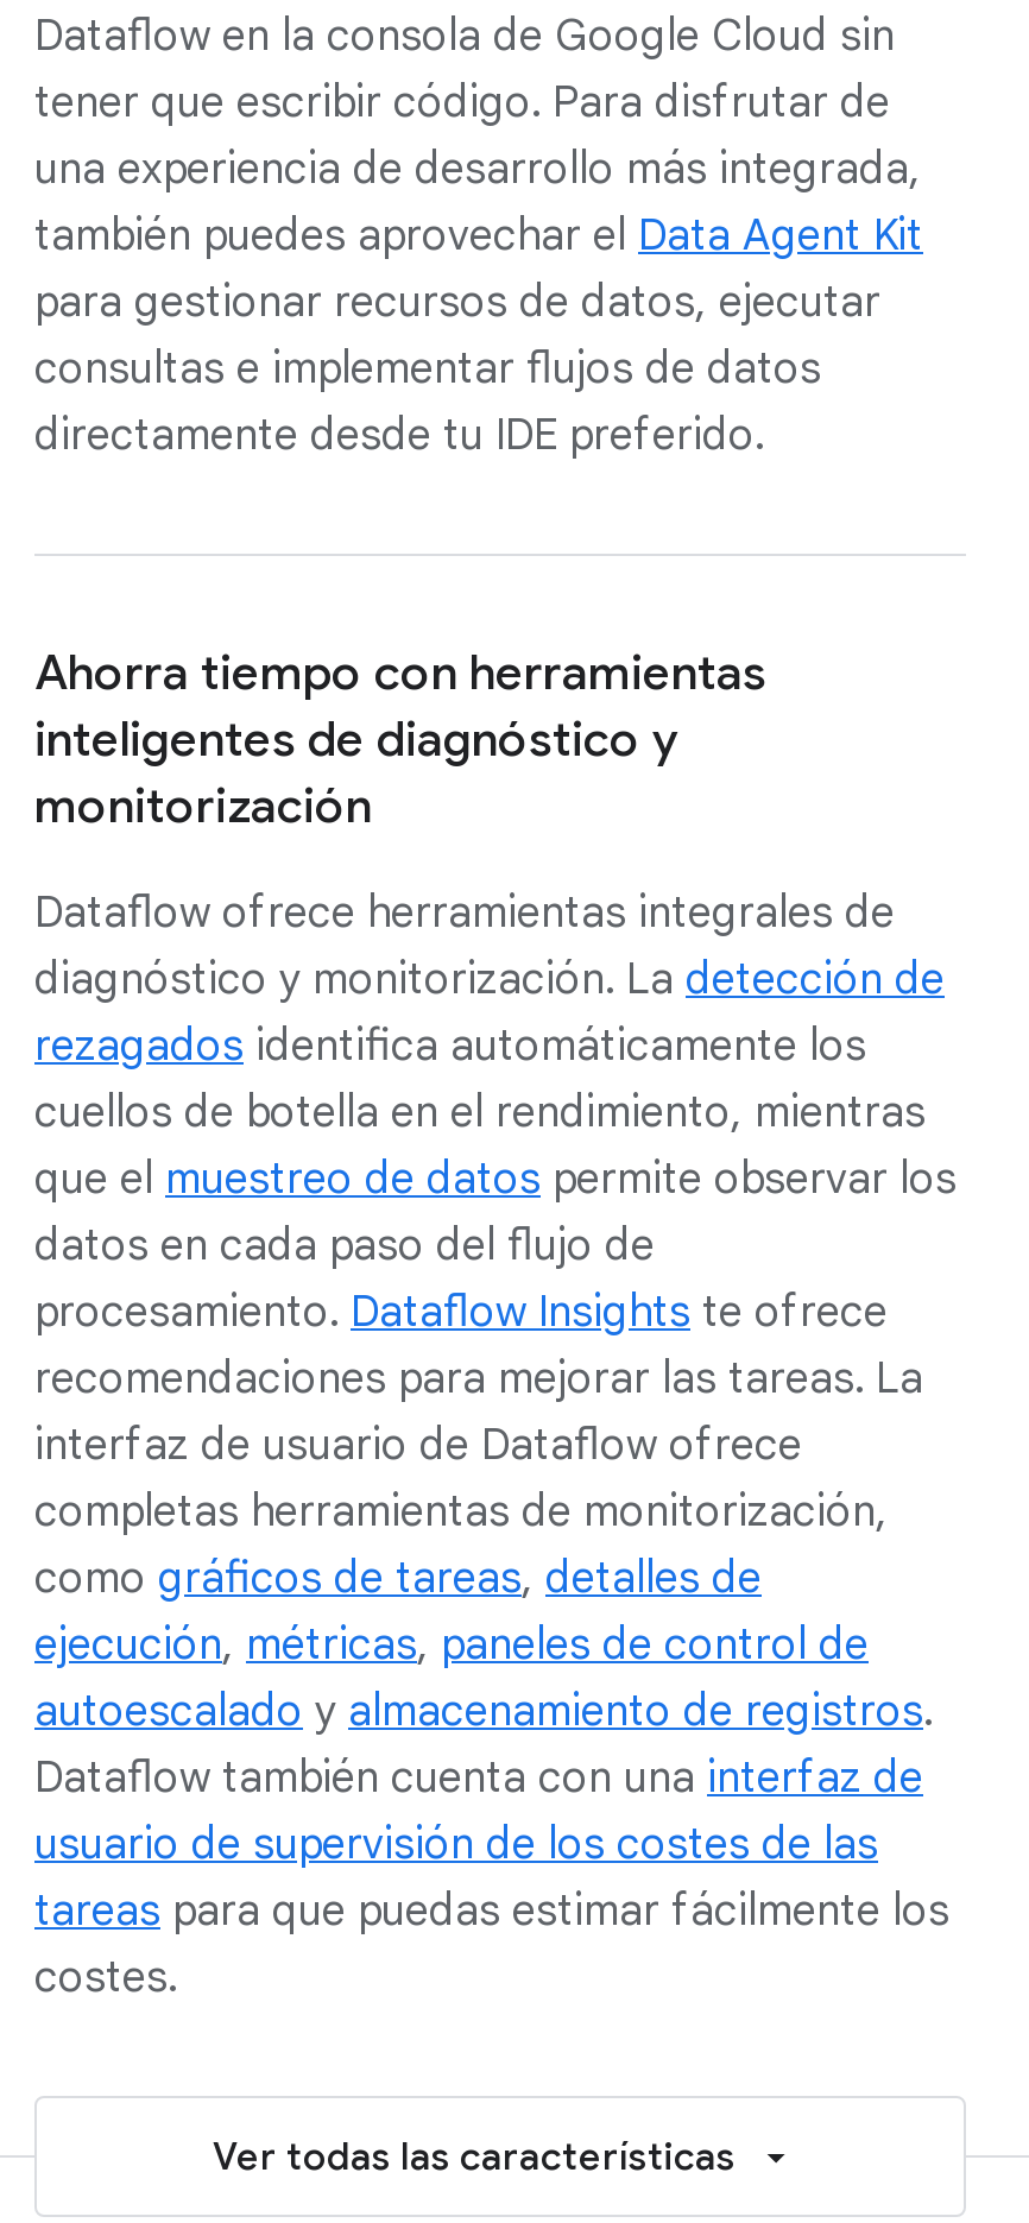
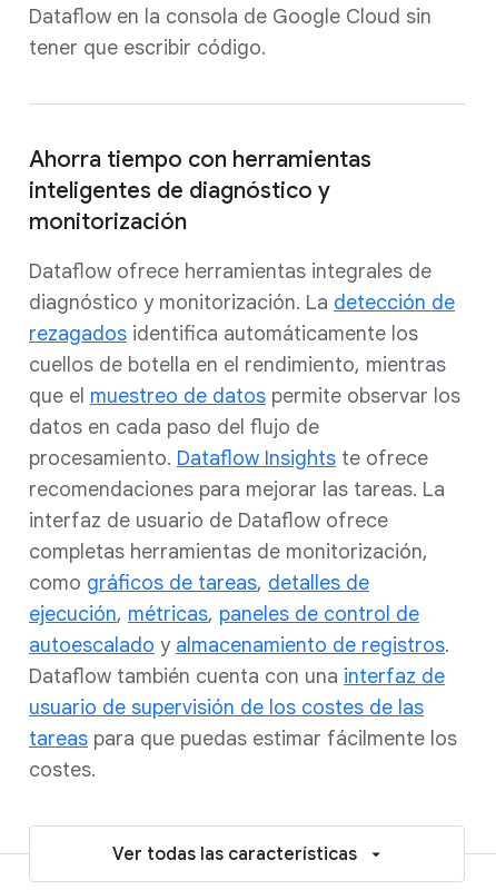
- tener que escribir código. Para disfrutar de
- una experiencia de desarrollo más integrada,
- también puedes aprovechar el Data Agent Kit
- para gestionar recursos de datos, ejecutar
- consultas e implementar flujos de datos
- directamente desde tu IDE preferido.
+ tener que escribir código.
